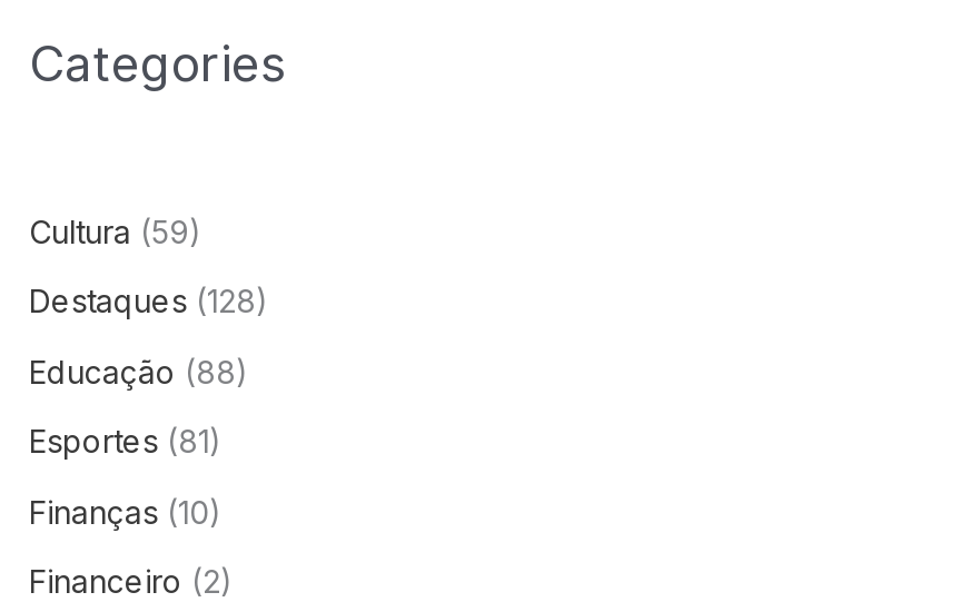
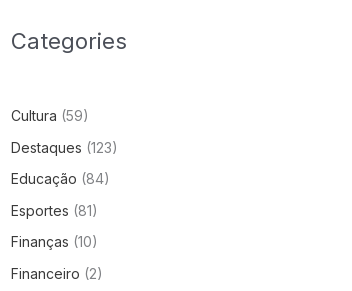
- Destaques (128)
+ Destaques (123)

- Educação (88)
+ Educação (84)
